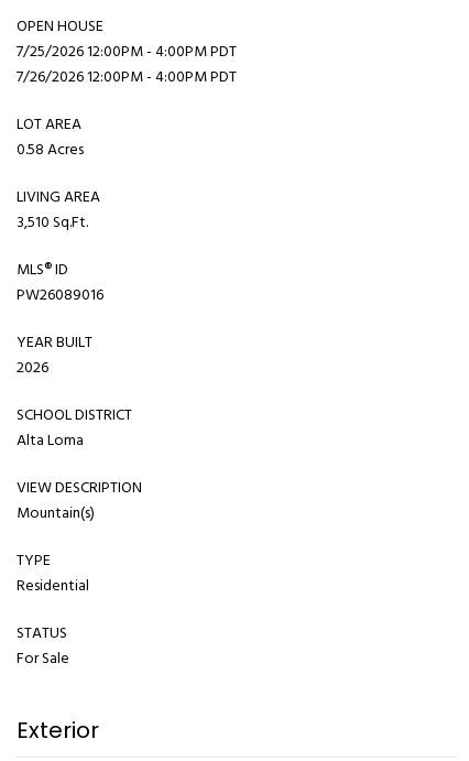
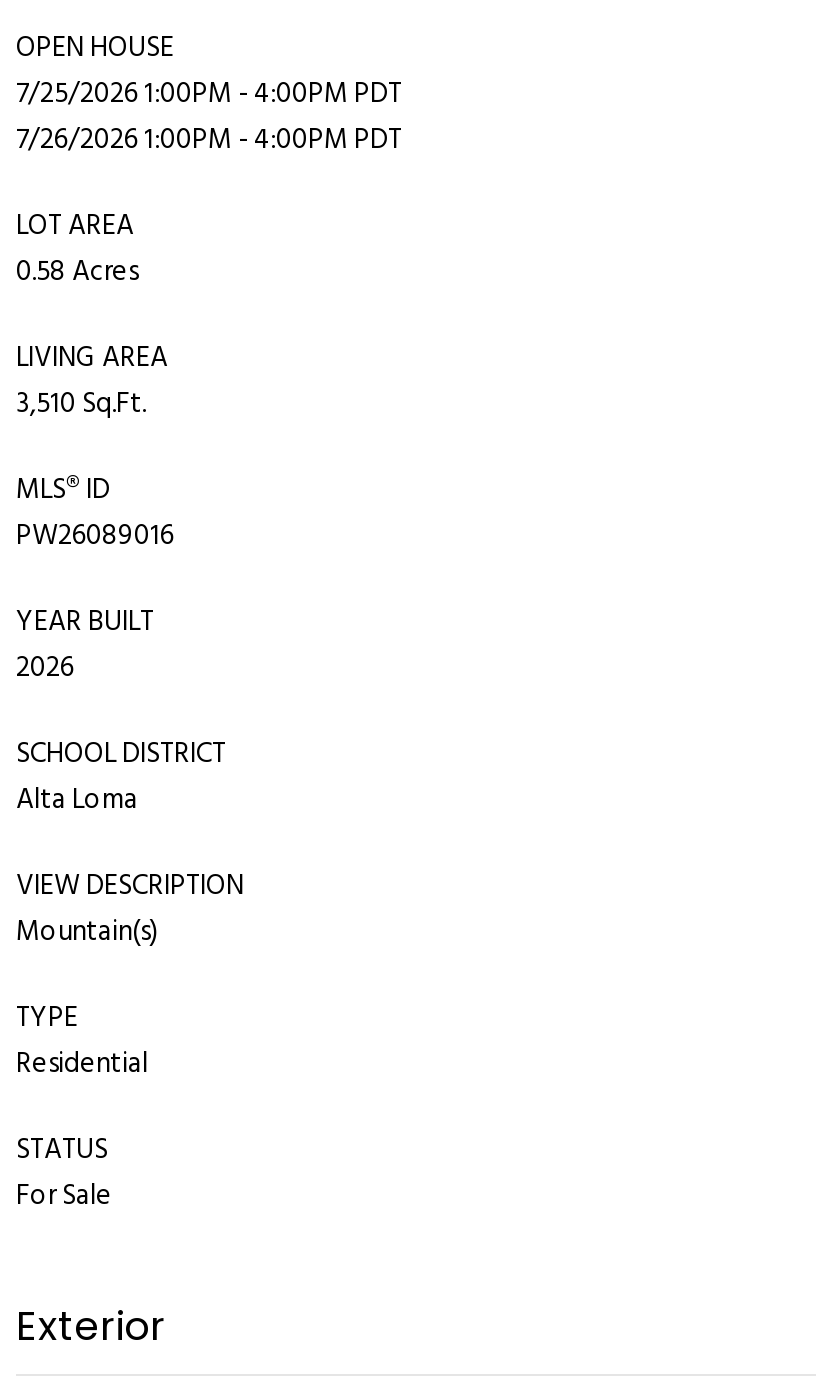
- 7/25/2026 12:00PM - 4:00PM PDT
+ 7/25/2026 1:00PM - 4:00PM PDT

- 7/26/2026 12:00PM - 4:00PM PDT
+ 7/26/2026 1:00PM - 4:00PM PDT
